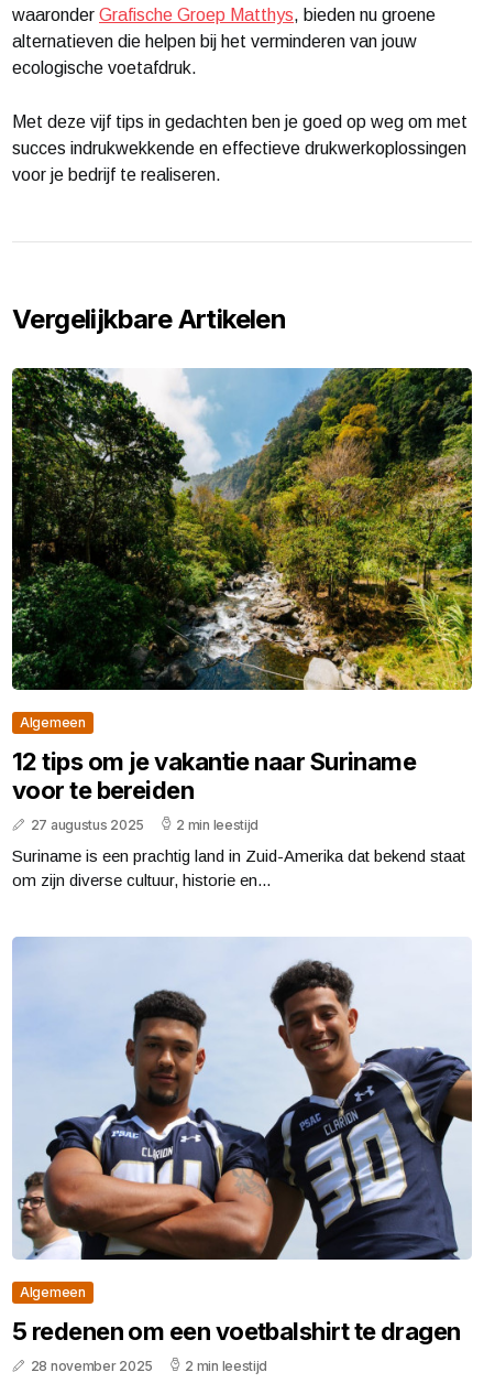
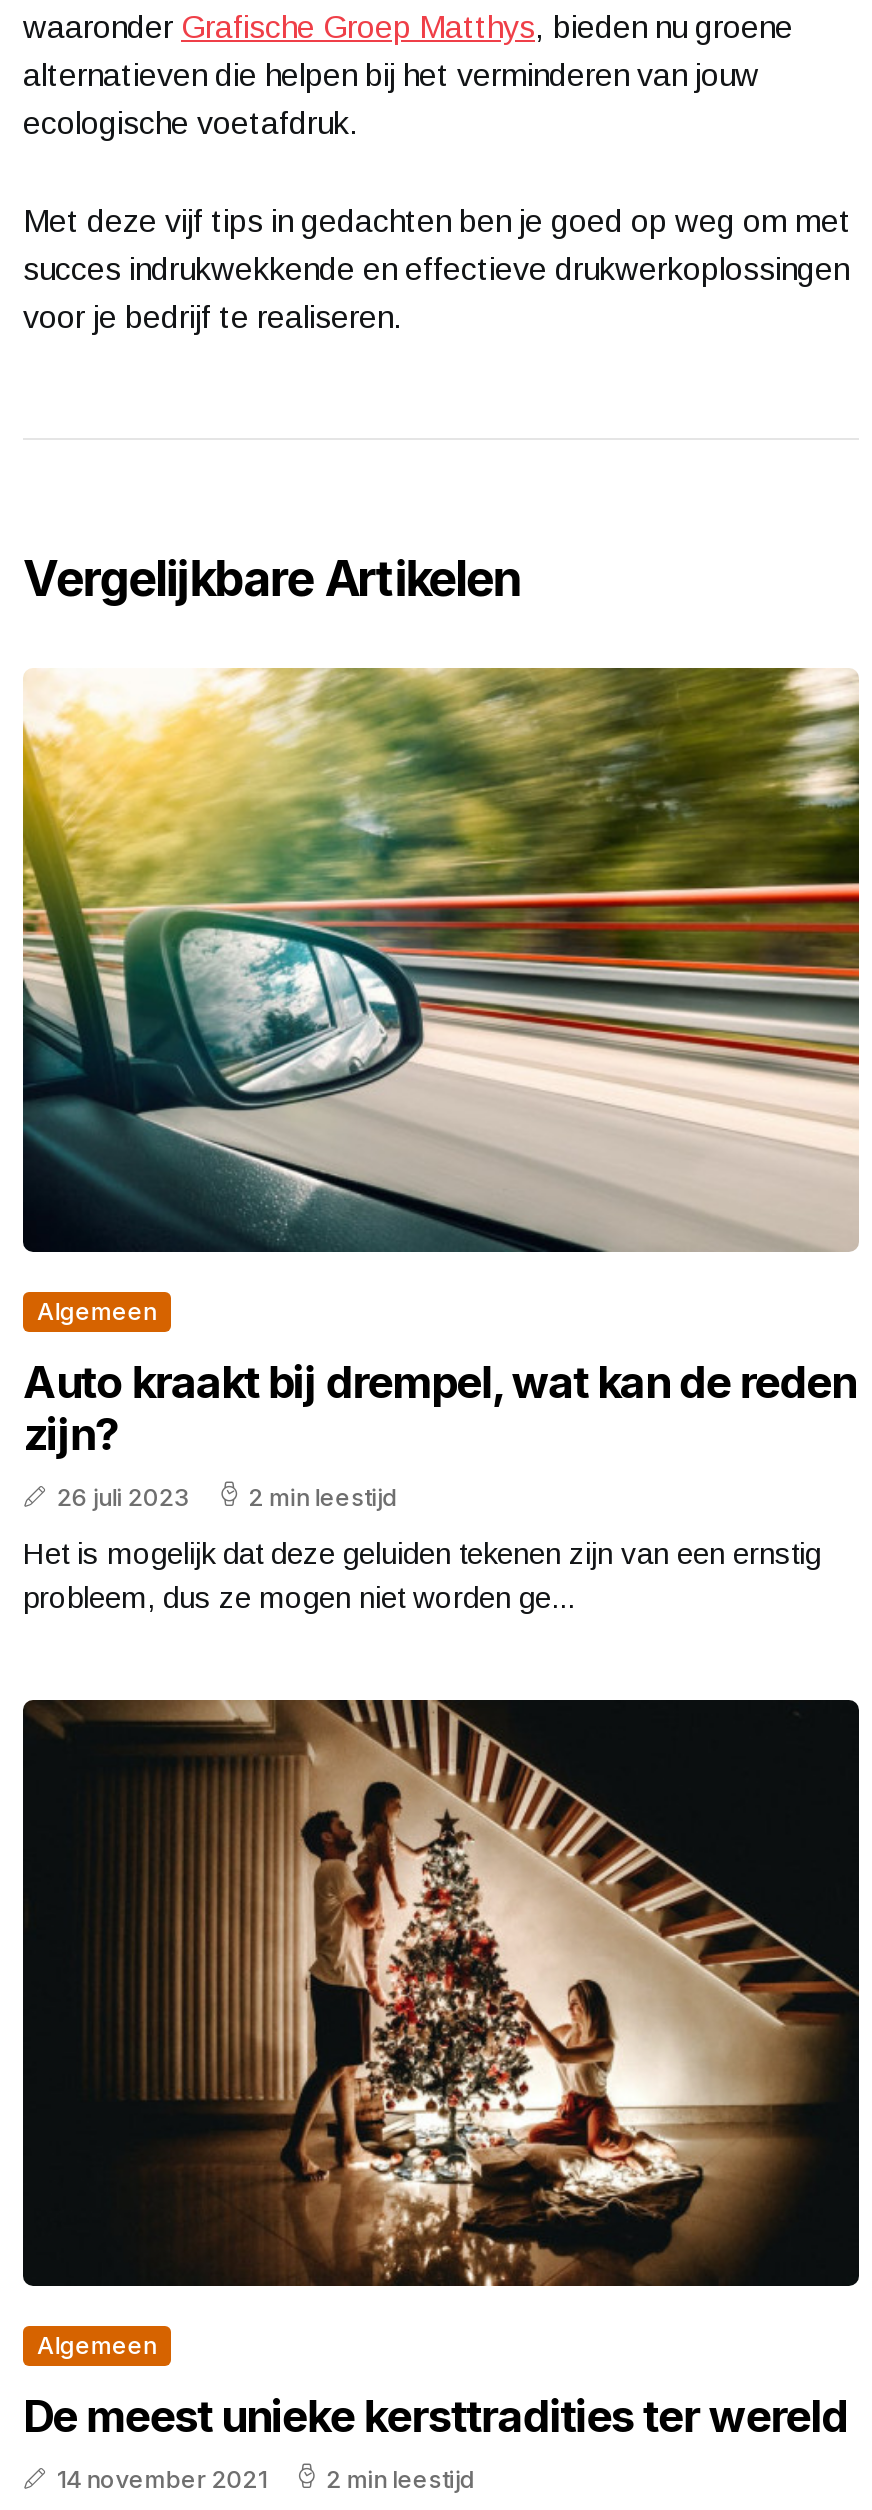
- [image]
+ [image]

- 12 tips om je vakantie naar Suriname
- voor te bereiden
- 27 augustus 2025
+ Auto kraakt bij drempel, wat kan de reden
+ zijn?
+ 26 juli 2023

- Suriname is een prachtig land in Zuid-Amerika dat bekend staat
- om zijn diverse cultuur, historie en...
+ Het is mogelijk dat deze geluiden tekenen zijn van een ernstig
+ probleem, dus ze mogen niet worden ge...

- [image]
+ [image]

- 5 redenen om een voetbalshirt te dragen
- 28 november 2025
+ De meest unieke kersttradities ter wereld
+ 14 november 2021
